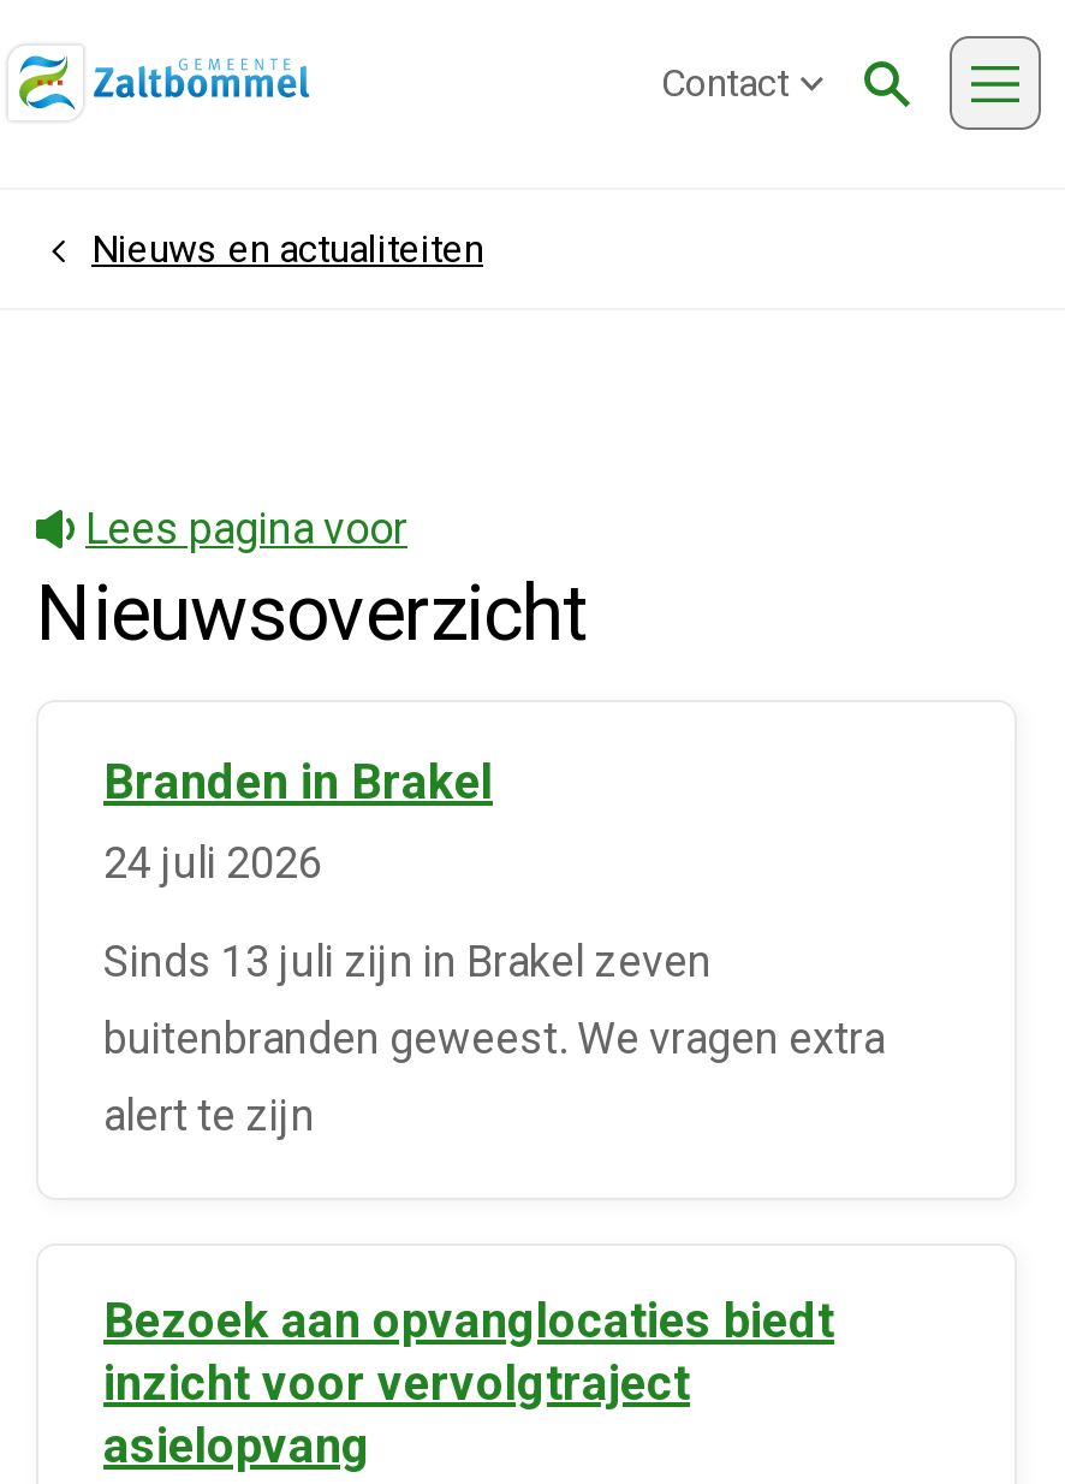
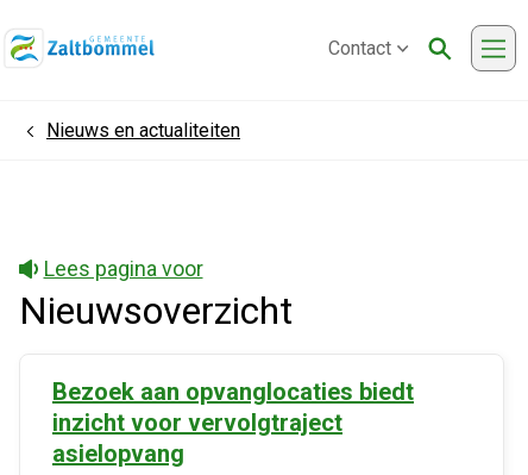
- Branden in Brakel
- 24 juli 2026
- Sinds 13 juli zijn in Brakel zeven
- buitenbranden geweest. We vragen extra
- alert te zijn
